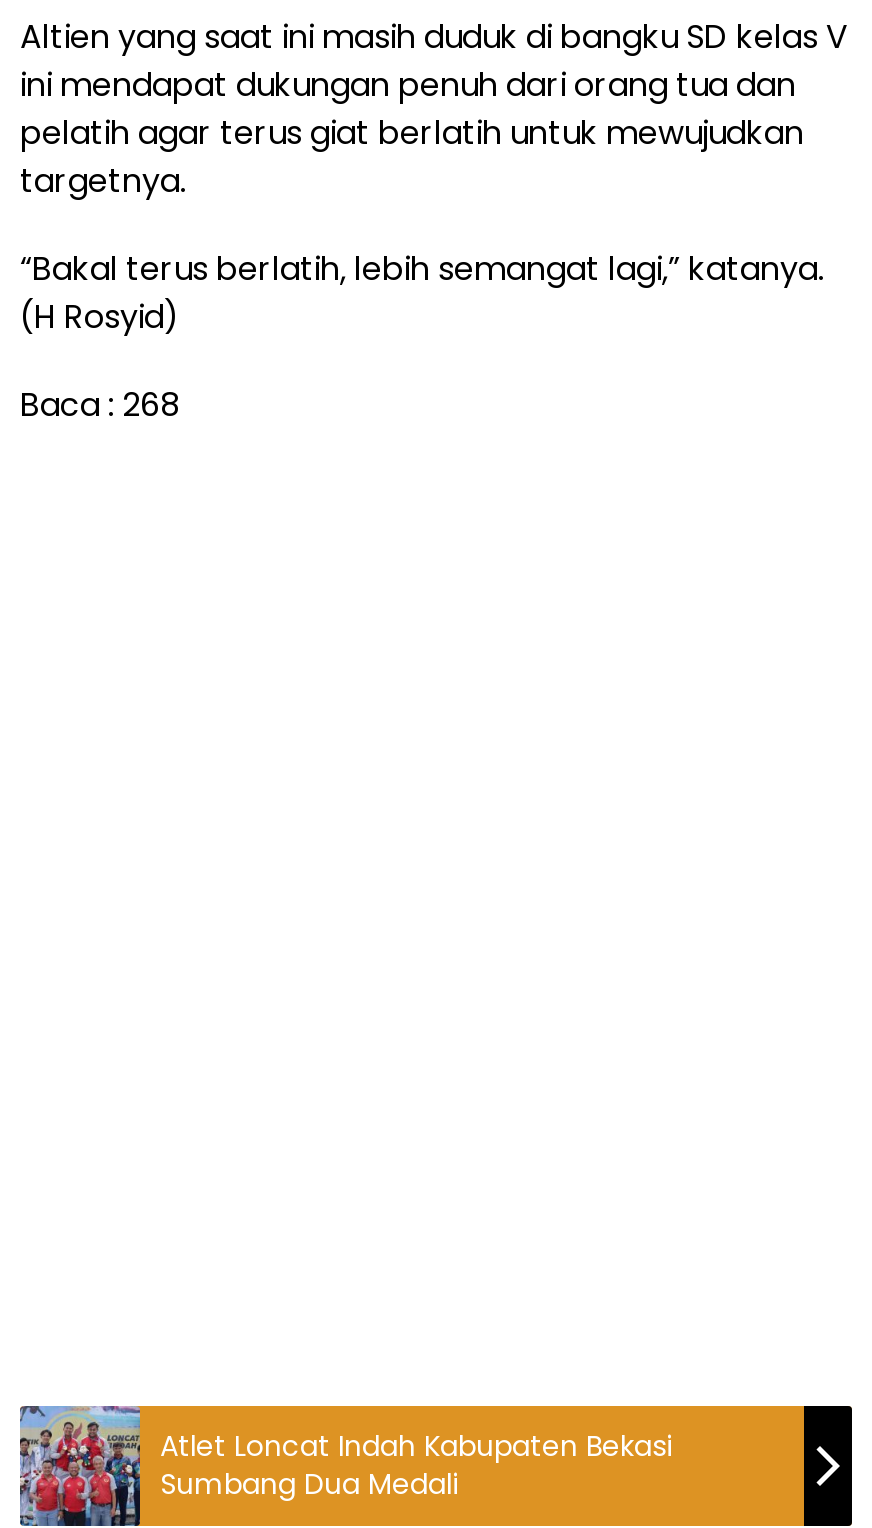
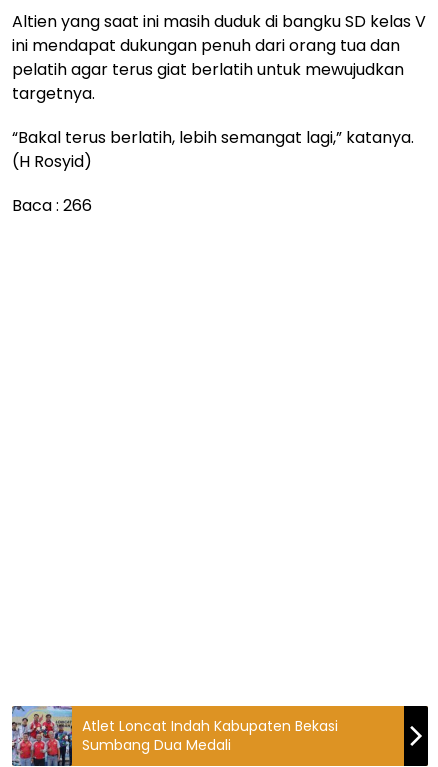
- Baca : 268
+ Baca : 266
